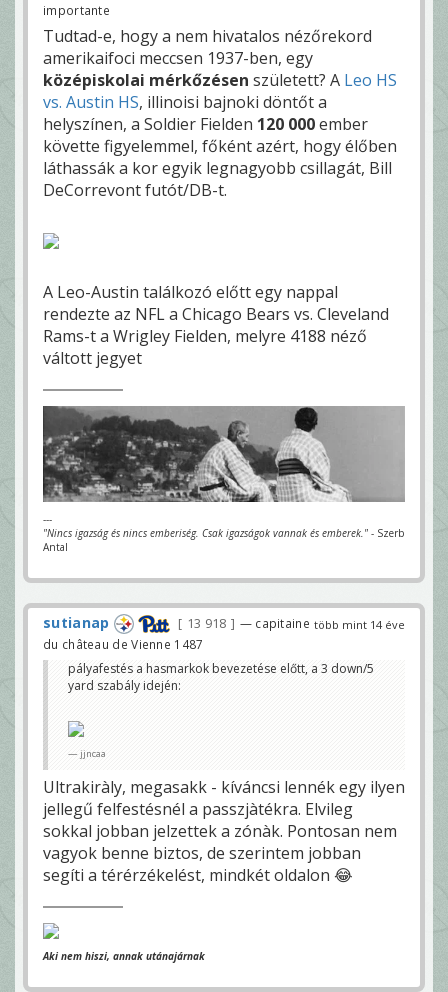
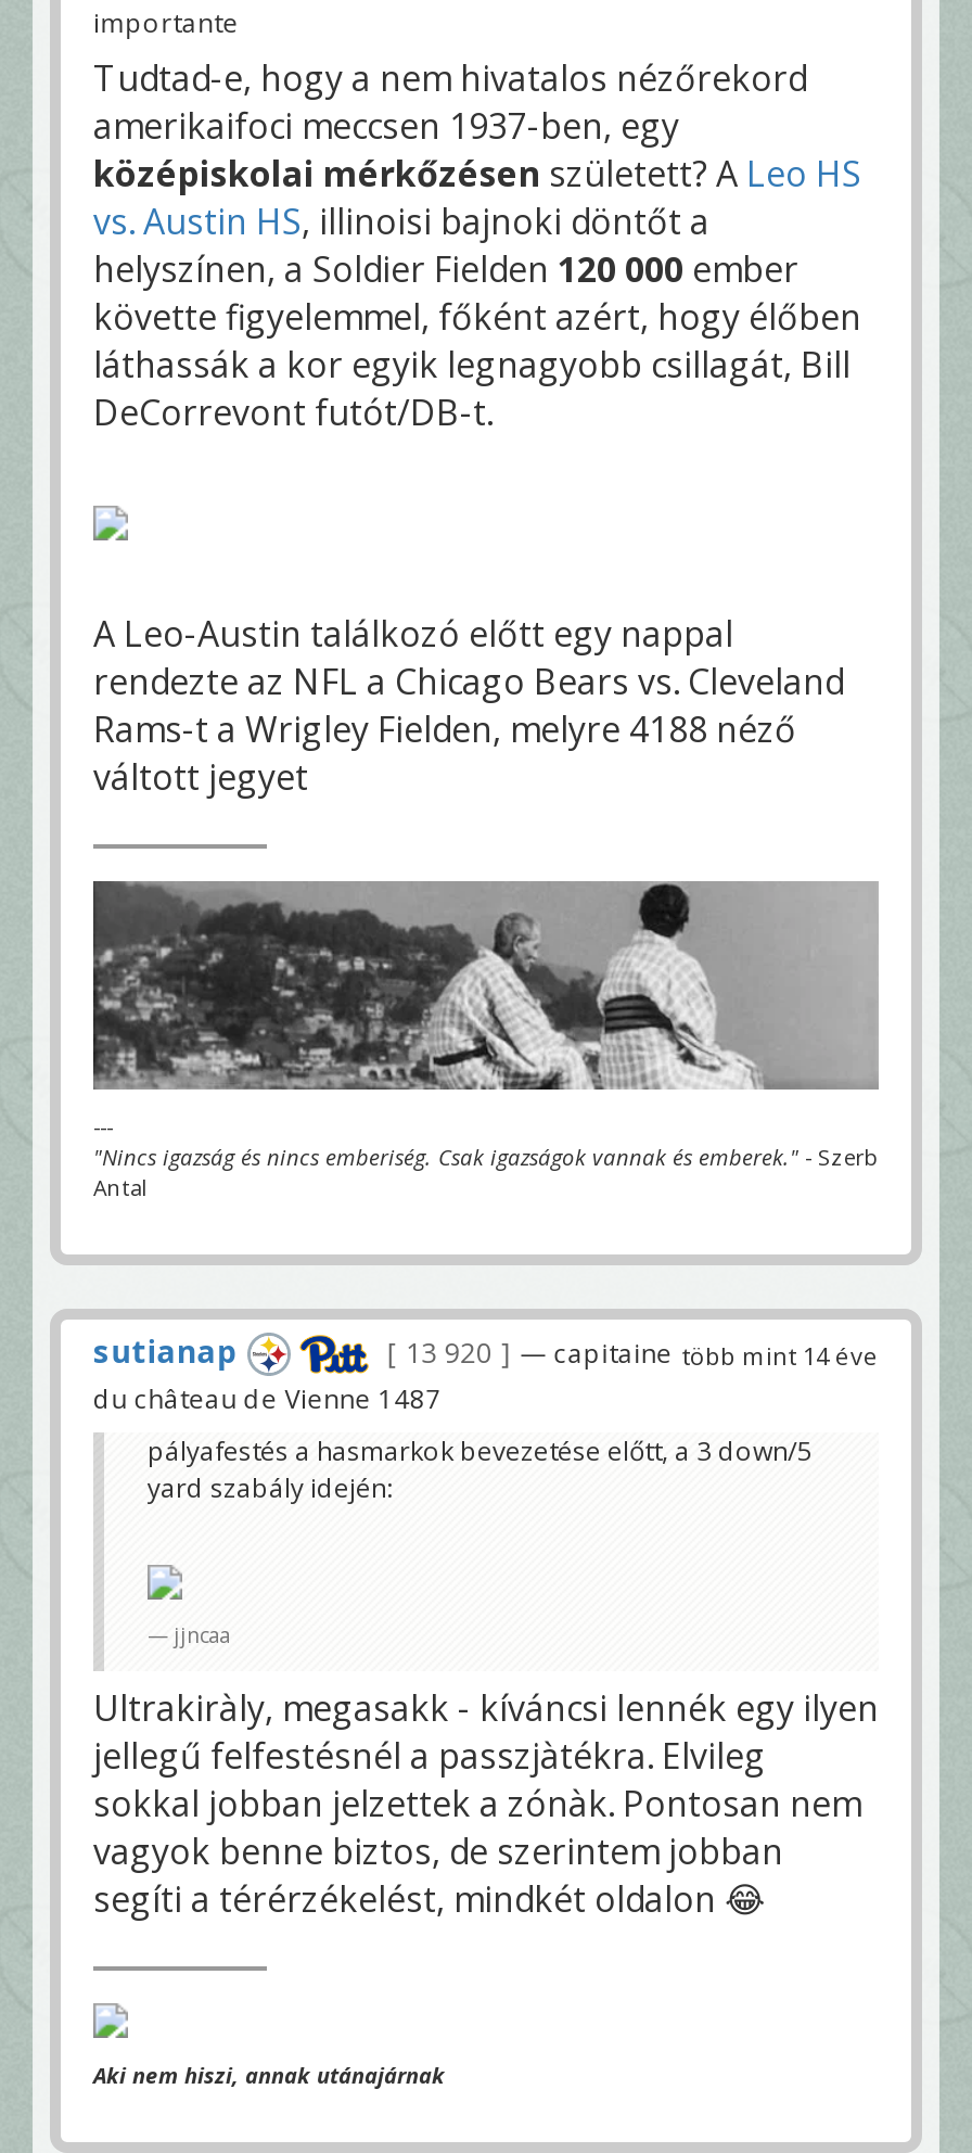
- 13 918 — capitaine több mint 14 éve
+ 13 920 — capitaine több mint 14 éve
